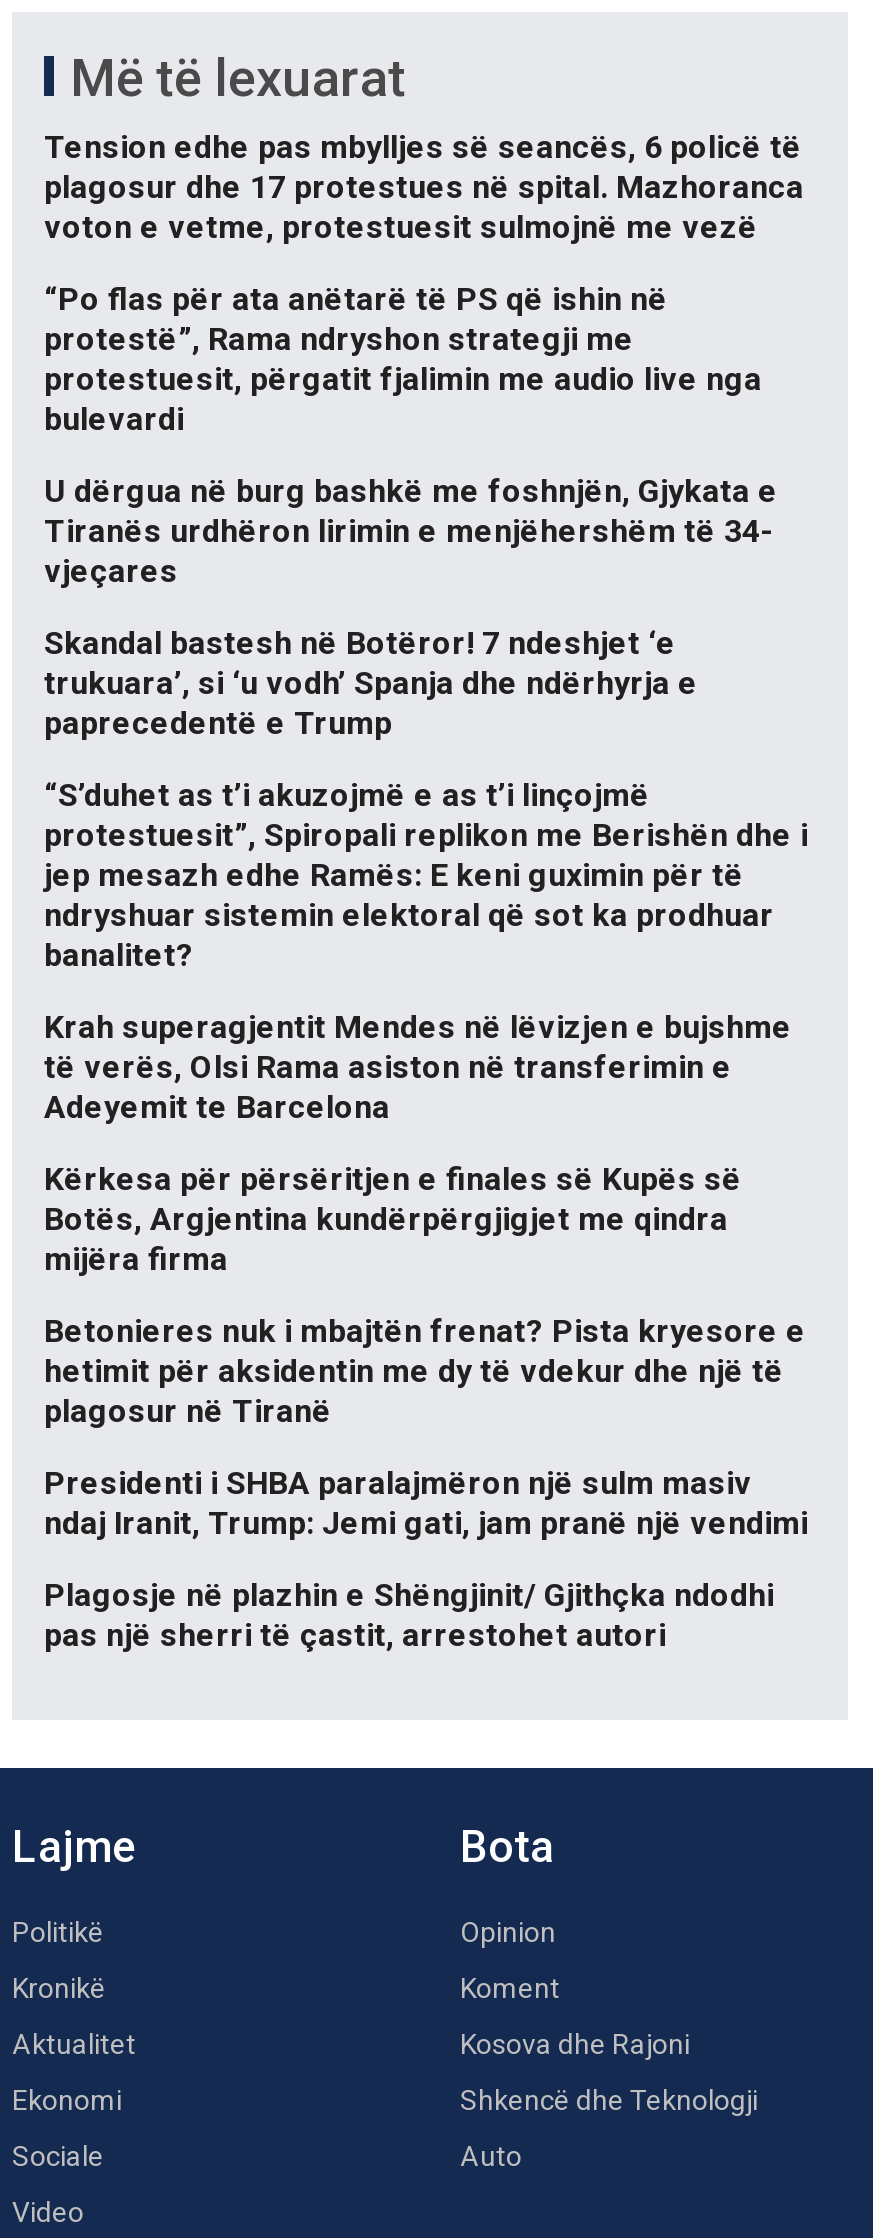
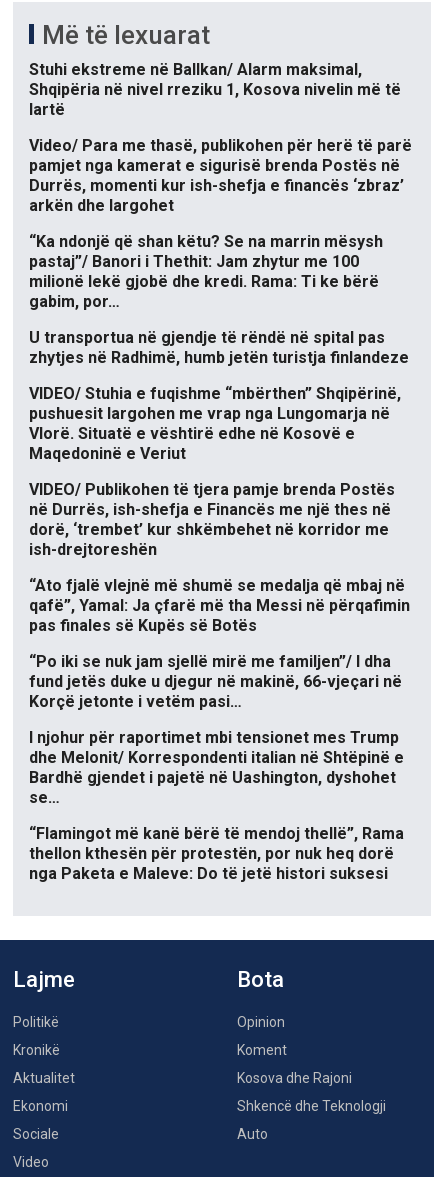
- Tension edhe pas mbylljes së seancës, 6 policë të
- plagosur dhe 17 protestues në spital. Mazhoranca
- voton e vetme, protestuesit sulmojnë me vezë
+ Stuhi ekstreme në Ballkan/ Alarm maksimal,
+ Shqipëria në nivel rreziku 1, Kosova nivelin më të
+ lartë

- “Po flas për ata anëtarë të PS që ishin në
- protestë”, Rama ndryshon strategji me
- protestuesit, përgatit fjalimin me audio live nga
- bulevardi
+ Video/ Para me thasë, publikohen për herë të parë
+ pamjet nga kamerat e sigurisë brenda Postës në
+ Durrës, momenti kur ish-shefja e financës ‘zbraz’
+ arkën dhe largohet

- U dërgua në burg bashkë me foshnjën, Gjykata e
- Tiranës urdhëron lirimin e menjëhershëm të 34-
- vjeçares
+ “Ka ndonjë që shan këtu? Se na marrin mësysh
+ pastaj”/ Banori i Thethit: Jam zhytur me 100
+ milionë lekë gjobë dhe kredi. Rama: Ti ke bërë
+ gabim, por…

- Skandal bastesh në Botëror! 7 ndeshjet ‘e
- trukuara’, si ‘u vodh’ Spanja dhe ndërhyrja e
- paprecedentë e Trump
+ U transportua në gjendje të rëndë në spital pas
+ zhytjes në Radhimë, humb jetën turistja finlandeze

- “S’duhet as t’i akuzojmë e as t’i linçojmë
- protestuesit”, Spiropali replikon me Berishën dhe i
- jep mesazh edhe Ramës: E keni guximin për të
- ndryshuar sistemin elektoral që sot ka prodhuar
- banalitet?
+ VIDEO/ Stuhia e fuqishme “mbërthen” Shqipërinë,
+ pushuesit largohen me vrap nga Lungomarja në
+ Vlorë. Situatë e vështirë edhe në Kosovë e
+ Maqedoninë e Veriut

- Krah superagjentit Mendes në lëvizjen e bujshme
- të verës, Olsi Rama asiston në transferimin e
- Adeyemit te Barcelona
+ VIDEO/ Publikohen të tjera pamje brenda Postës
+ në Durrës, ish-shefja e Financës me një thes në
+ dorë, ‘trembet’ kur shkëmbehet në korridor me
+ ish-drejtoreshën

- Kërkesa për përsëritjen e finales së Kupës së
- Botës, Argjentina kundërpërgjigjet me qindra
- mijëra firma
+ “Ato fjalë vlejnë më shumë se medalja që mbaj në
+ qafë”, Yamal: Ja çfarë më tha Messi në përqafimin
+ pas finales së Kupës së Botës

- Betonieres nuk i mbajtën frenat? Pista kryesore e
- hetimit për aksidentin me dy të vdekur dhe një të
- plagosur në Tiranë
+ “Po iki se nuk jam sjellë mirë me familjen”/ I dha
+ fund jetës duke u djegur në makinë, 66-vjeçari në
+ Korçë jetonte i vetëm pasi…

- Presidenti i SHBA paralajmëron një sulm masiv
- ndaj Iranit, Trump: Jemi gati, jam pranë një vendimi
+ I njohur për raportimet mbi tensionet mes Trump
+ dhe Melonit/ Korrespondenti italian në Shtëpinë e
+ Bardhë gjendet i pajetë në Uashington, dyshohet
+ se…

- Plagosje në plazhin e Shëngjinit/ Gjithçka ndodhi
- pas një sherri të çastit, arrestohet autori
+ “Flamingot më kanë bërë të mendoj thellë”, Rama
+ thellon kthesën për protestën, por nuk heq dorë
+ nga Paketa e Maleve: Do të jetë histori suksesi
